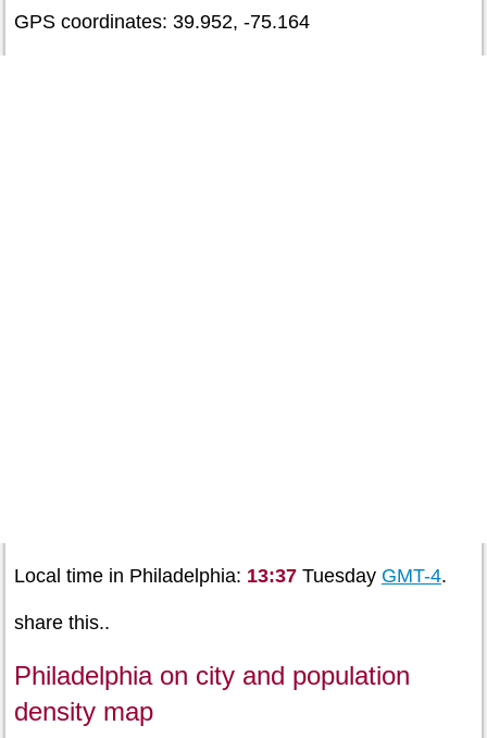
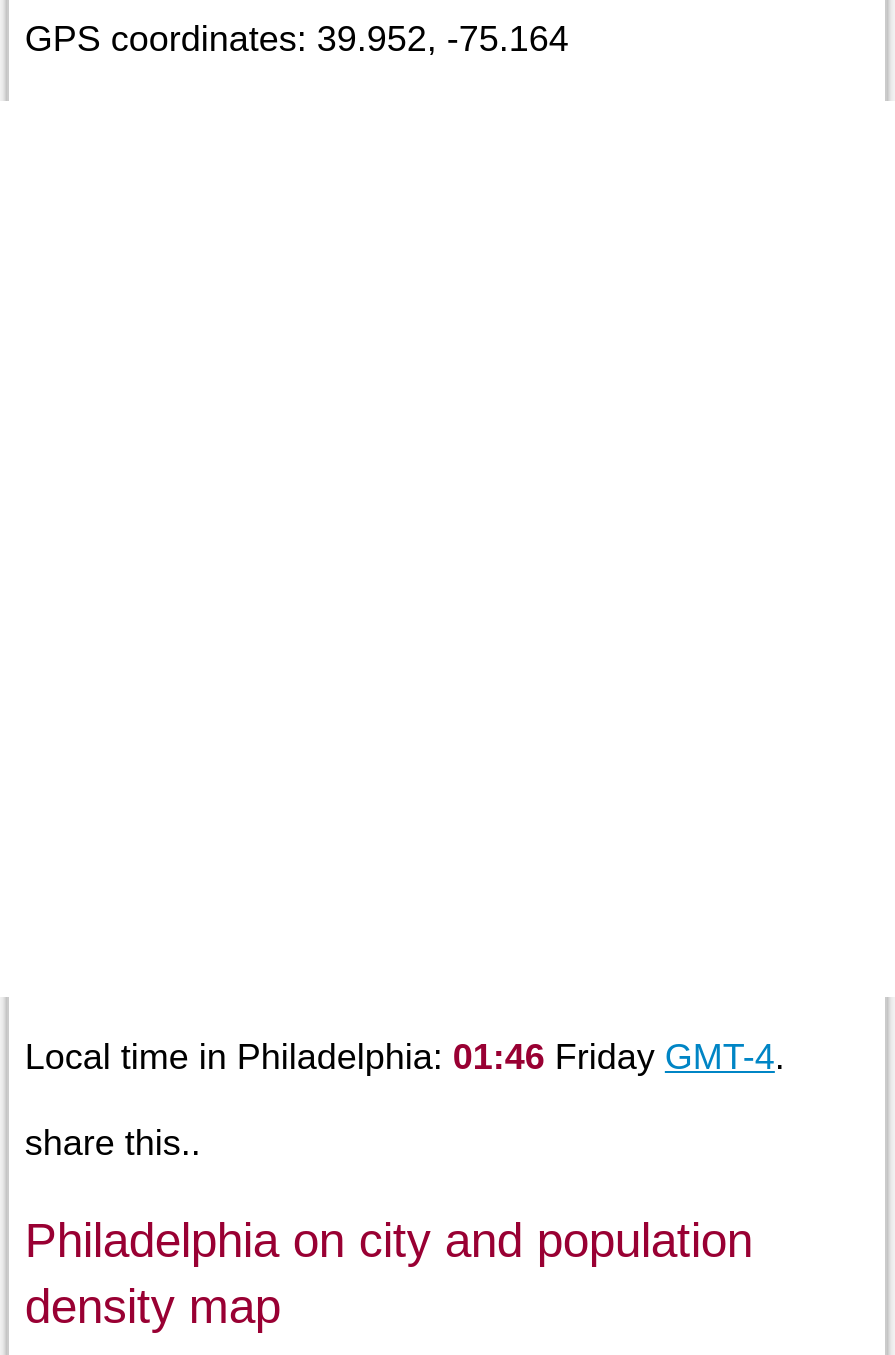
- Local time in Philadelphia: 13:37 Tuesday GMT-4.
+ Local time in Philadelphia: 01:46 Friday GMT-4.
